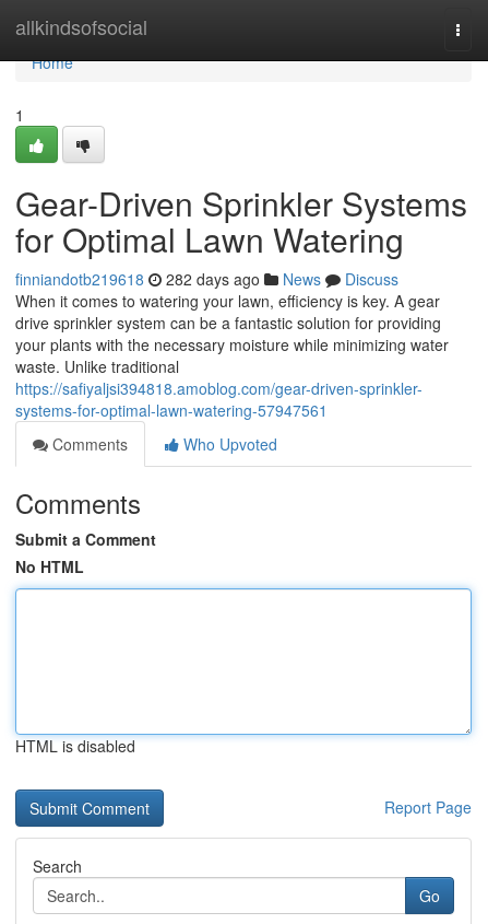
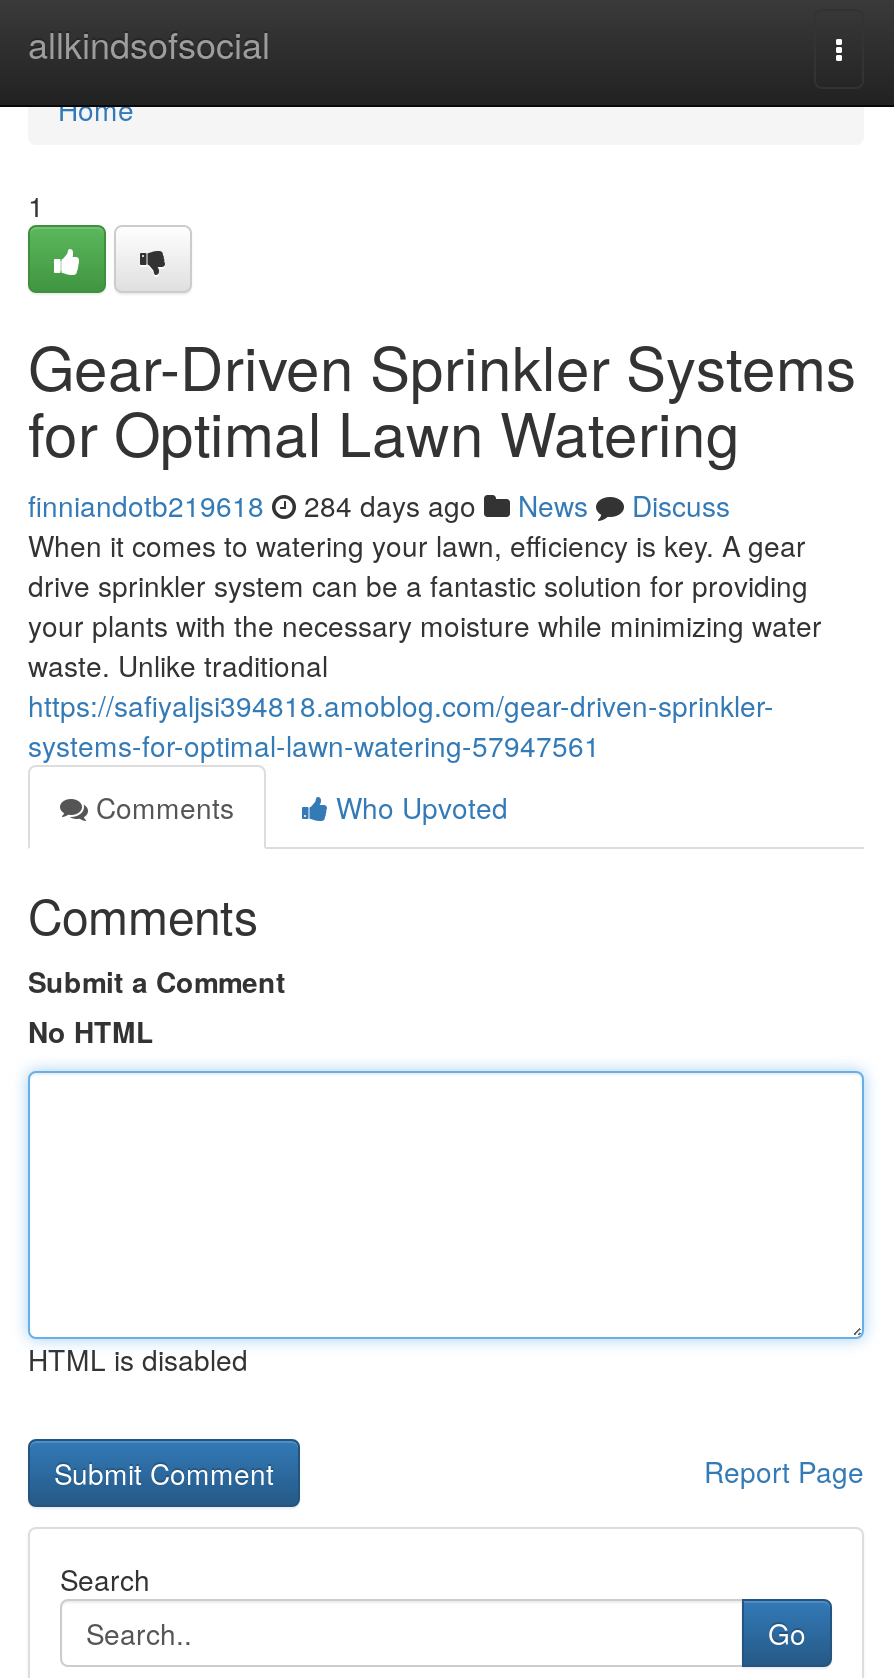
- finniandotb219618 282 days ago News Discuss
+ finniandotb219618 284 days ago News Discuss
